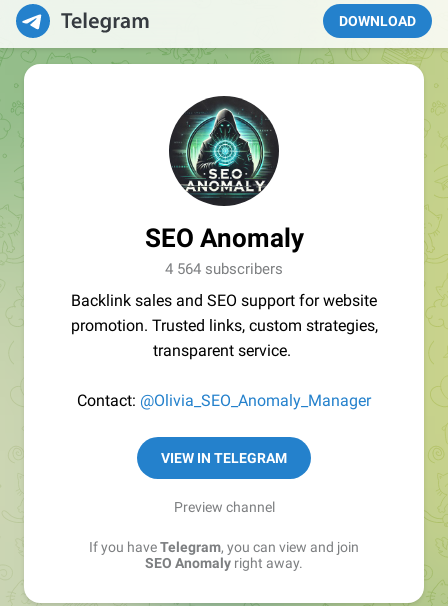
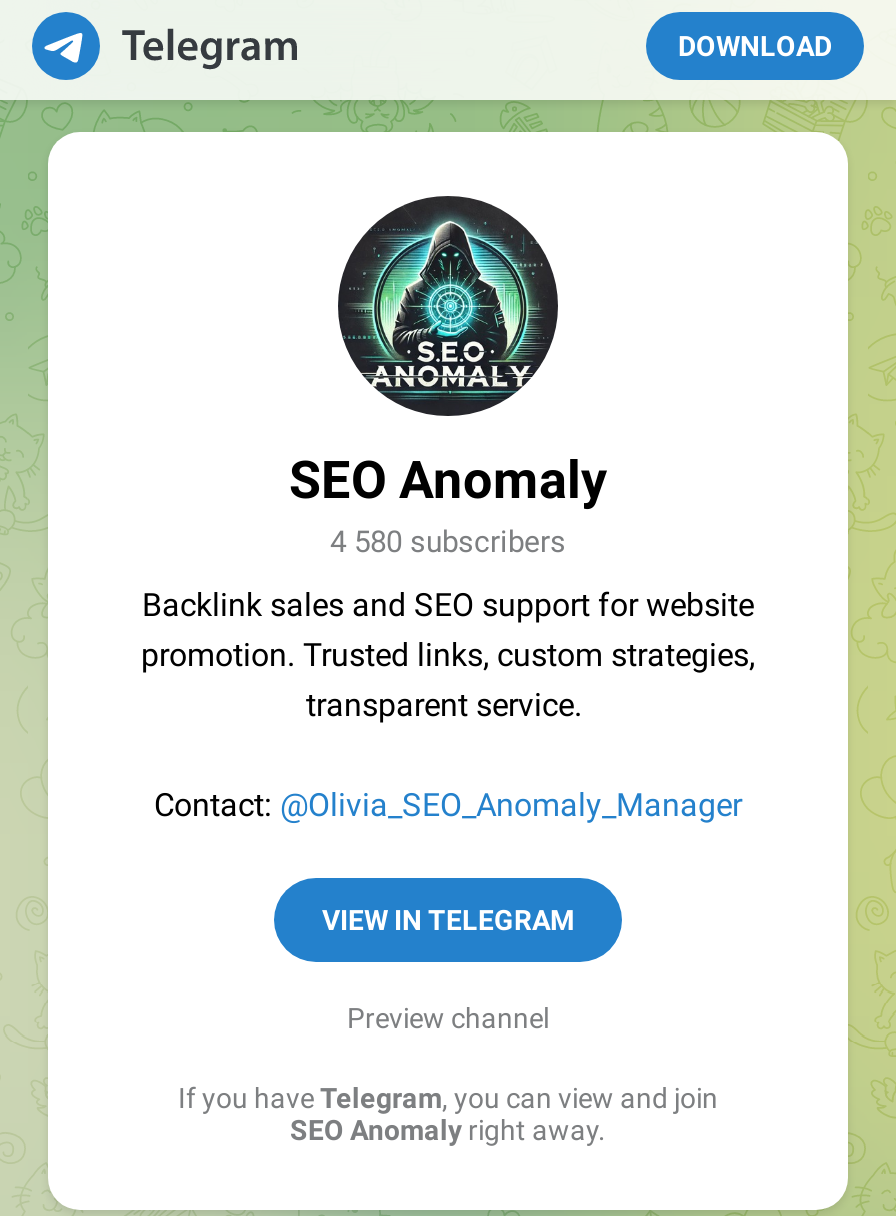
- 4 564 subscribers
+ 4 580 subscribers
